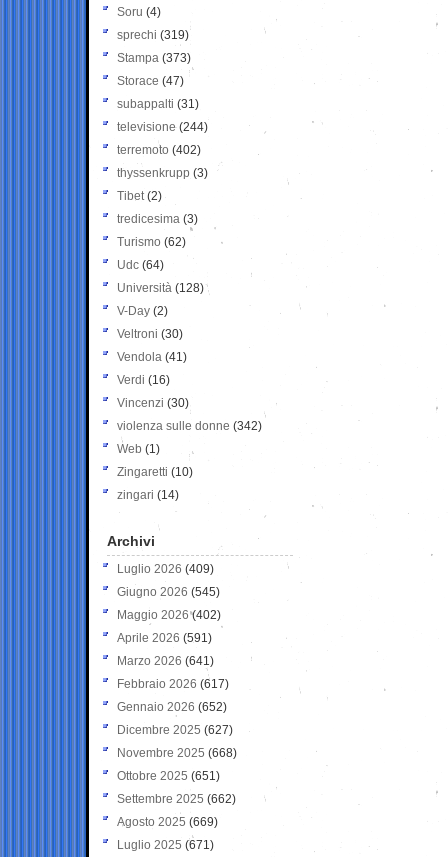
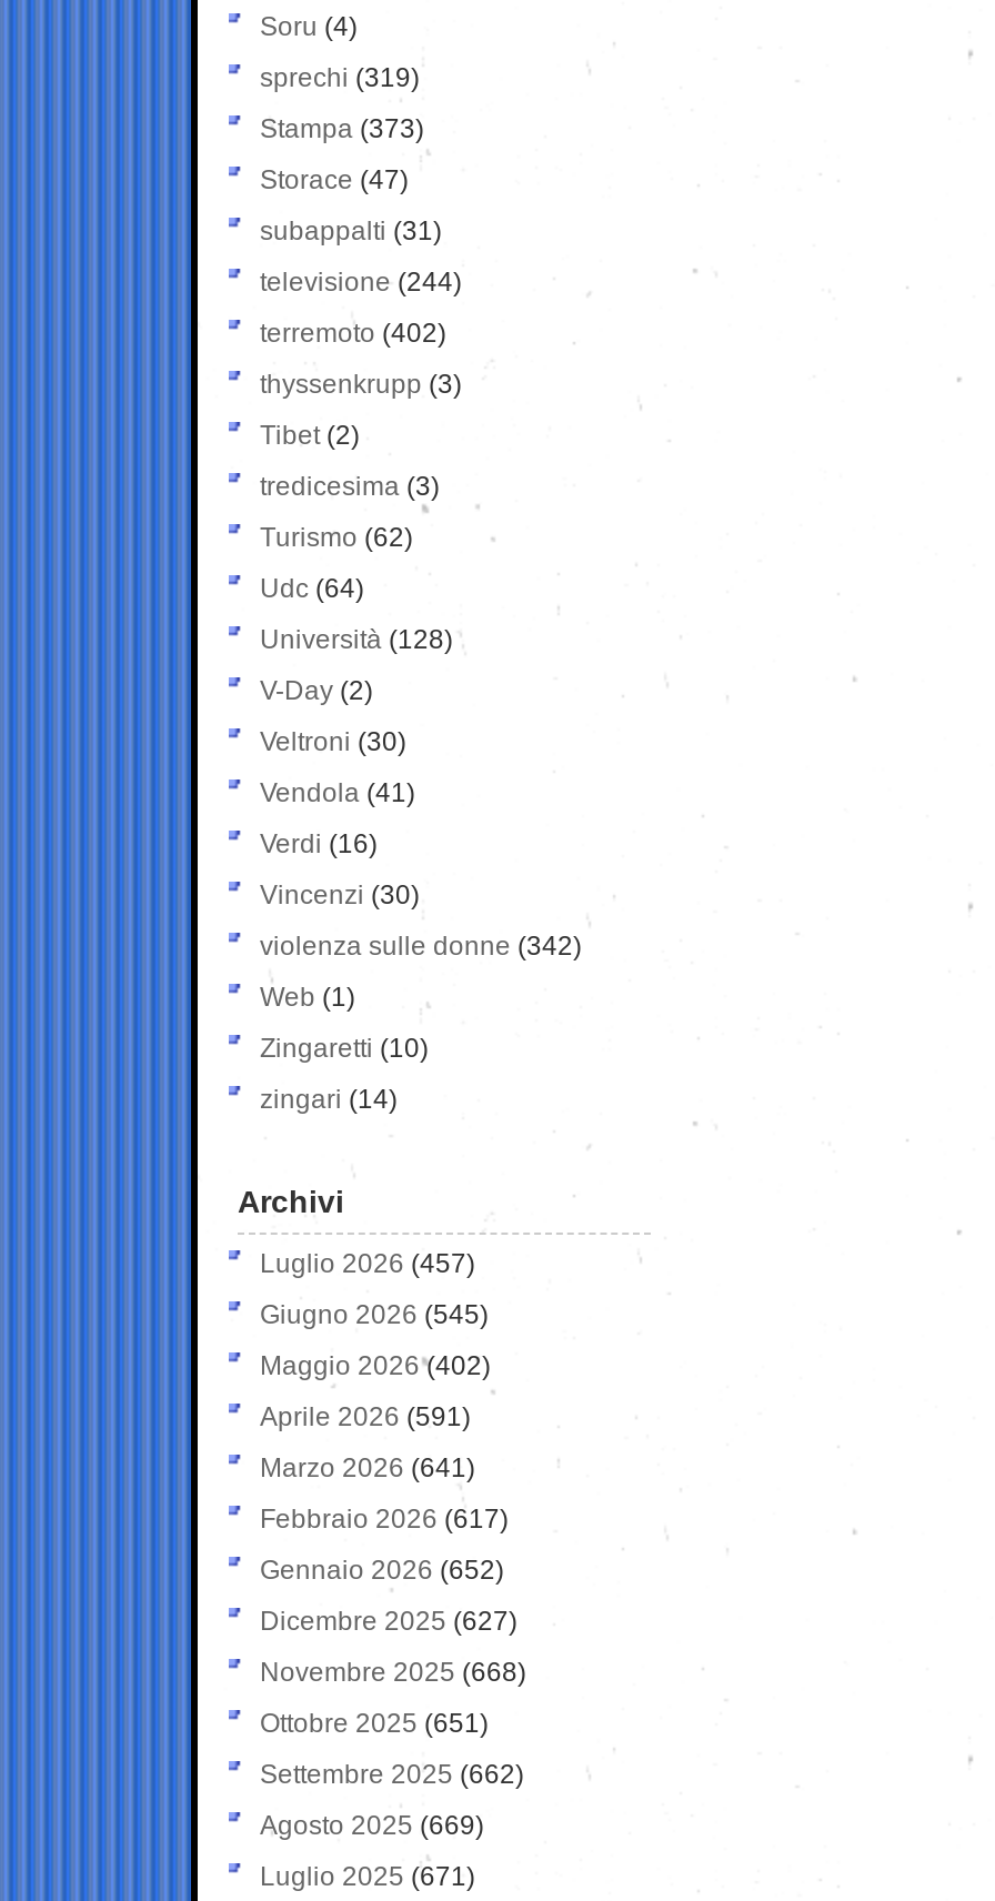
- Luglio 2026 (409)
+ Luglio 2026 (457)
